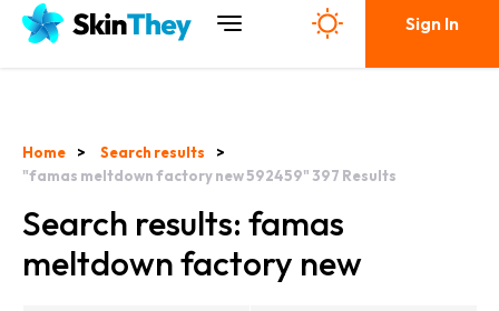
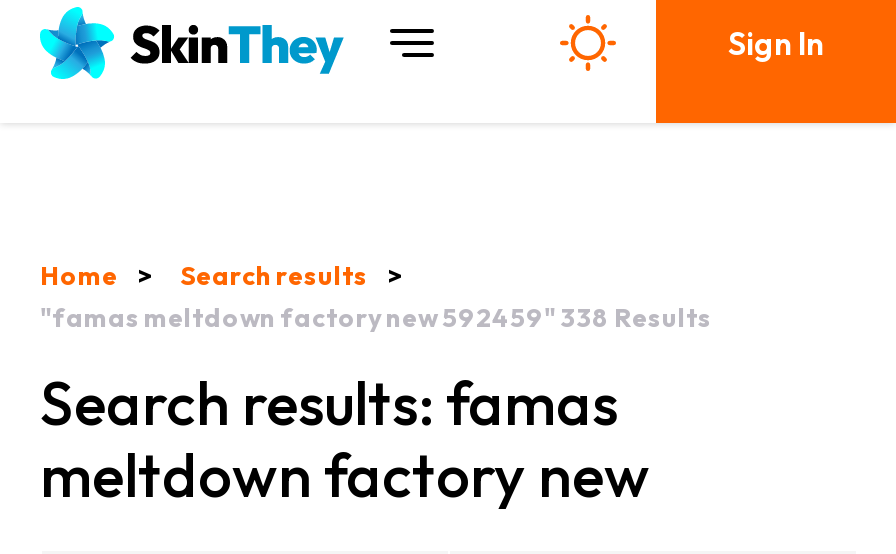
- "famas meltdown factory new 592459" 397 Results
+ "famas meltdown factory new 592459" 338 Results
